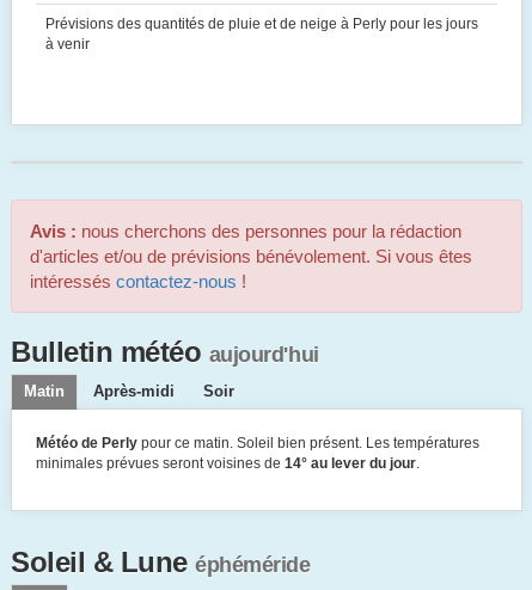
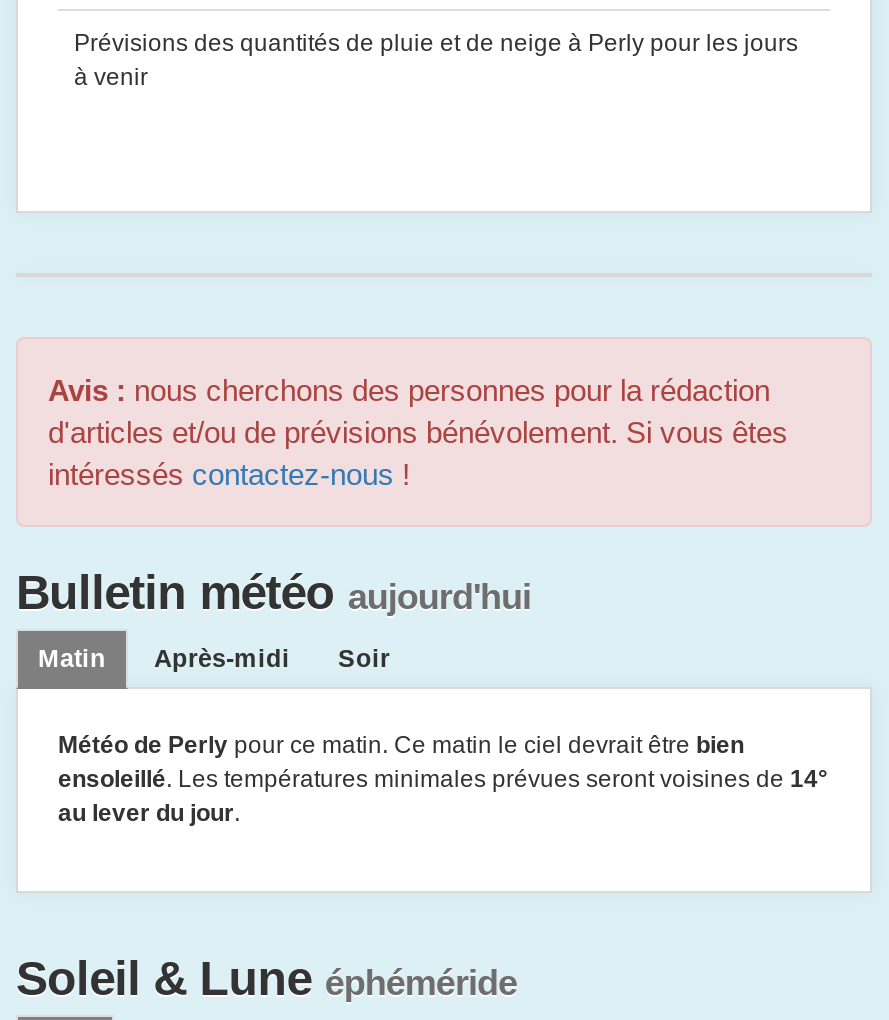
- Météo de Perly pour ce matin. Soleil bien présent. Les températures
- minimales prévues seront voisines de 14° au lever du jour.
+ Météo de Perly pour ce matin. Ce matin le ciel devrait être bien
+ ensoleillé. Les températures minimales prévues seront voisines de 14°
+ au lever du jour.
